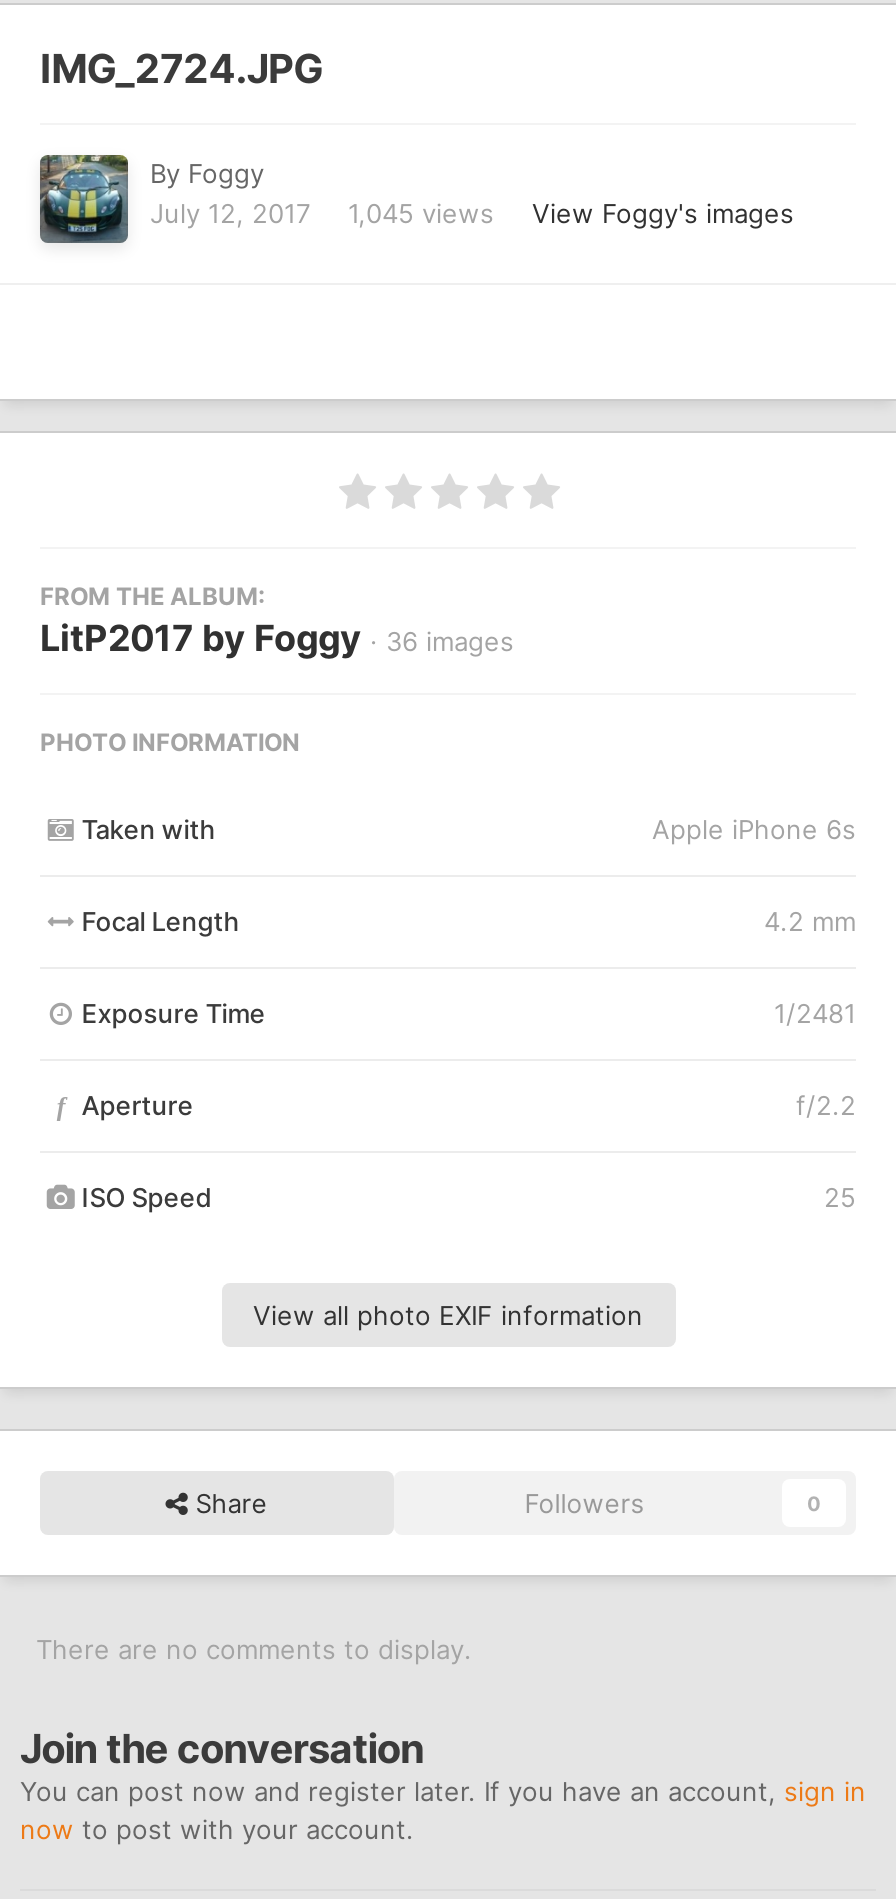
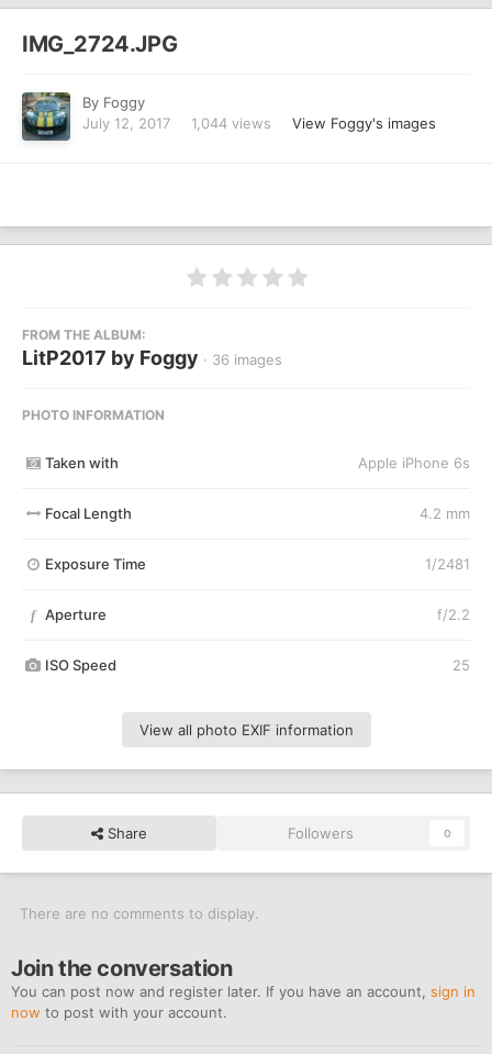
- July 12, 2017 1,045 views View Foggy's images
+ July 12, 2017 1,044 views View Foggy's images
